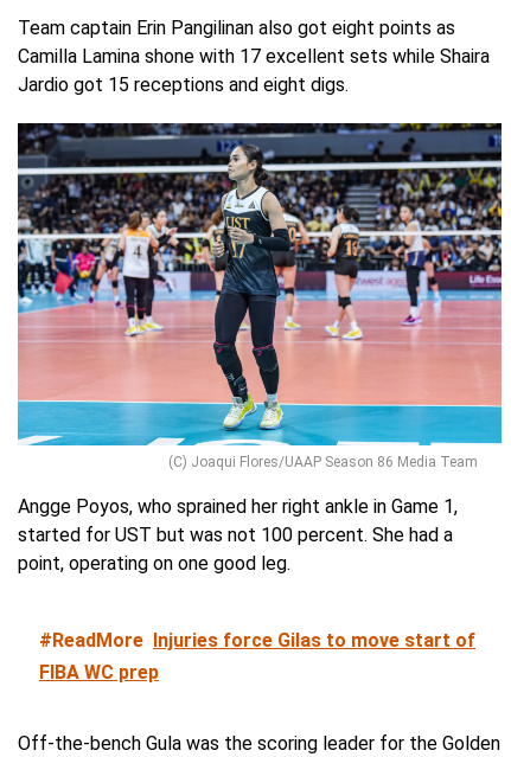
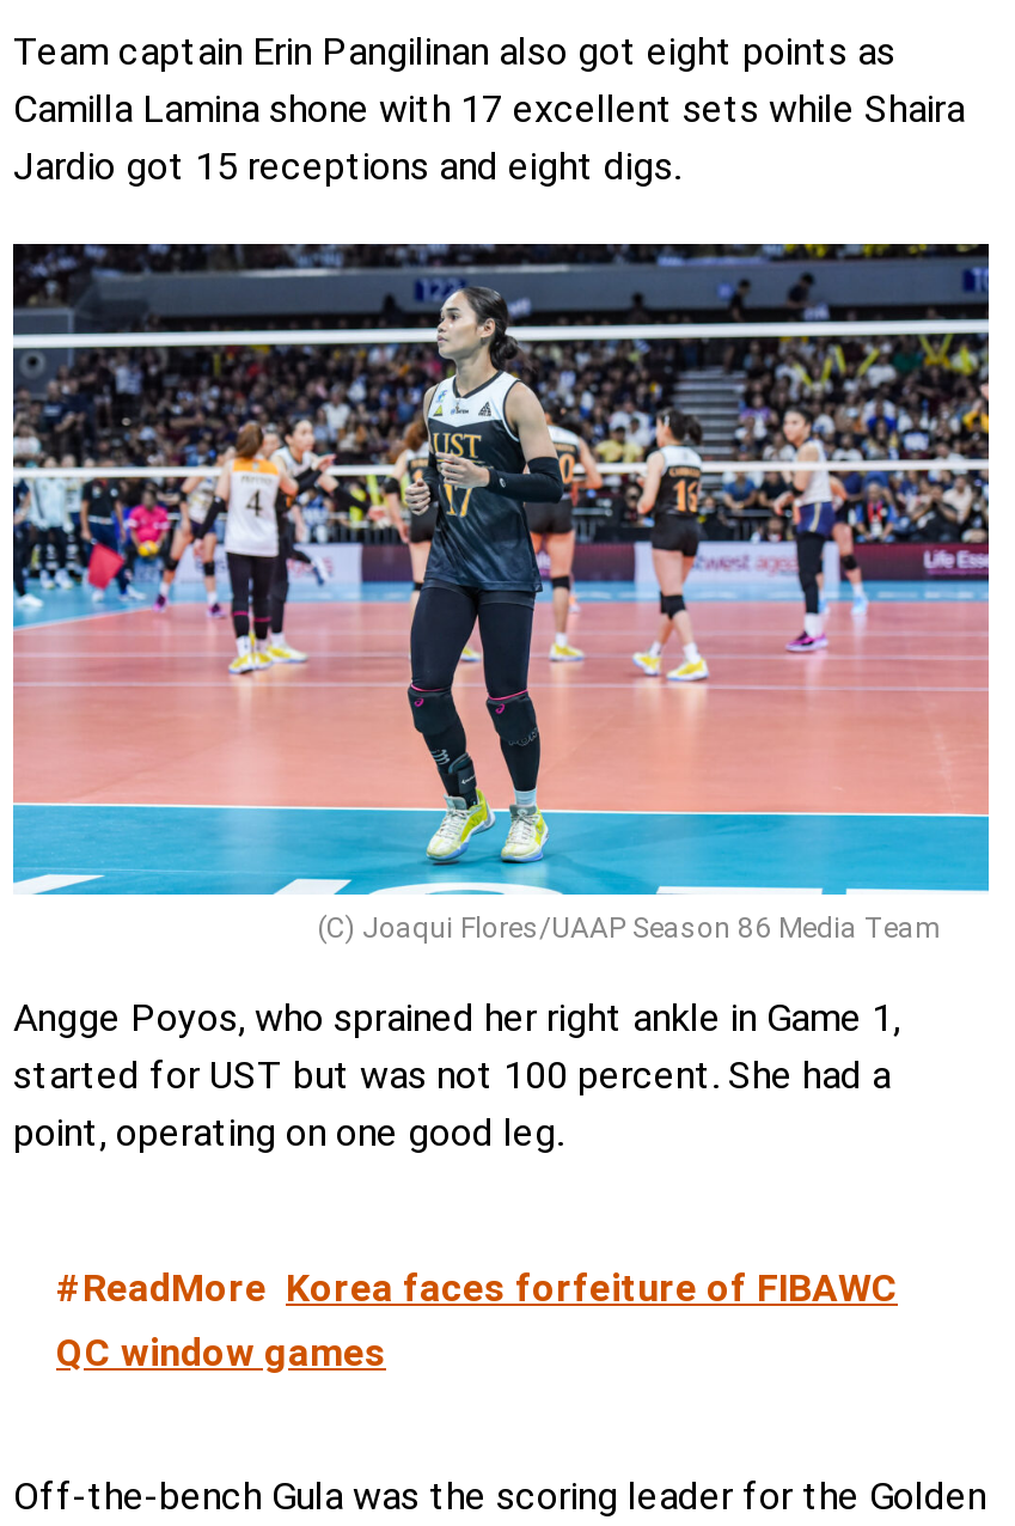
- #ReadMore Injuries force Gilas to move start of
- FIBA WC prep
+ #ReadMore Korea faces forfeiture of FIBAWC
+ QC window games
